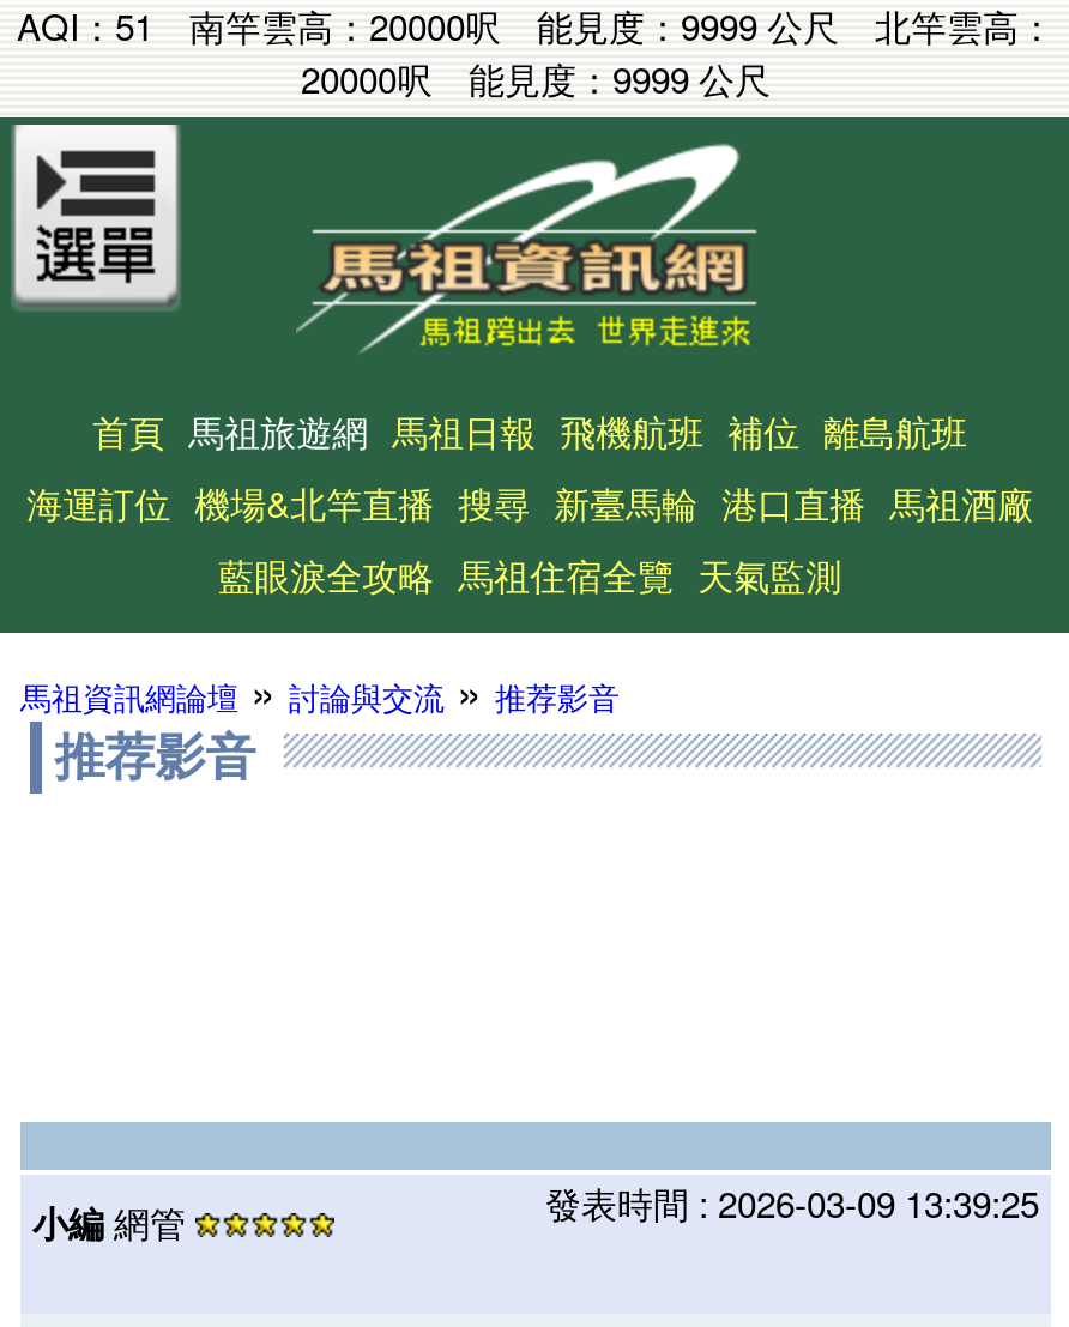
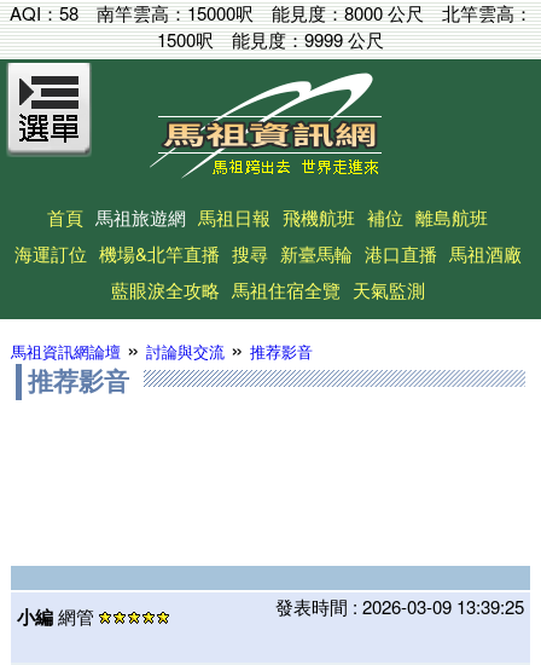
- AQI：51
+ AQI：58

- 南竿雲高：20000呎能見度：9999 公尺北竿雲高：
+ 南竿雲高：15000呎能見度：8000 公尺北竿雲高：

- 20000呎能見度：9999 公尺
+ 1500呎能見度：9999 公尺
